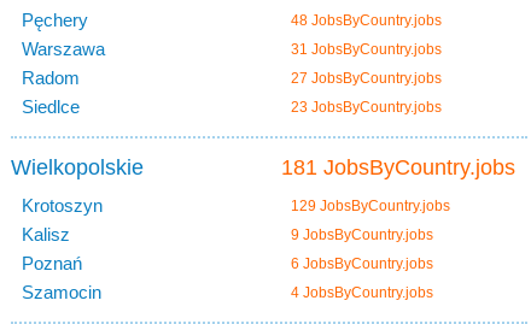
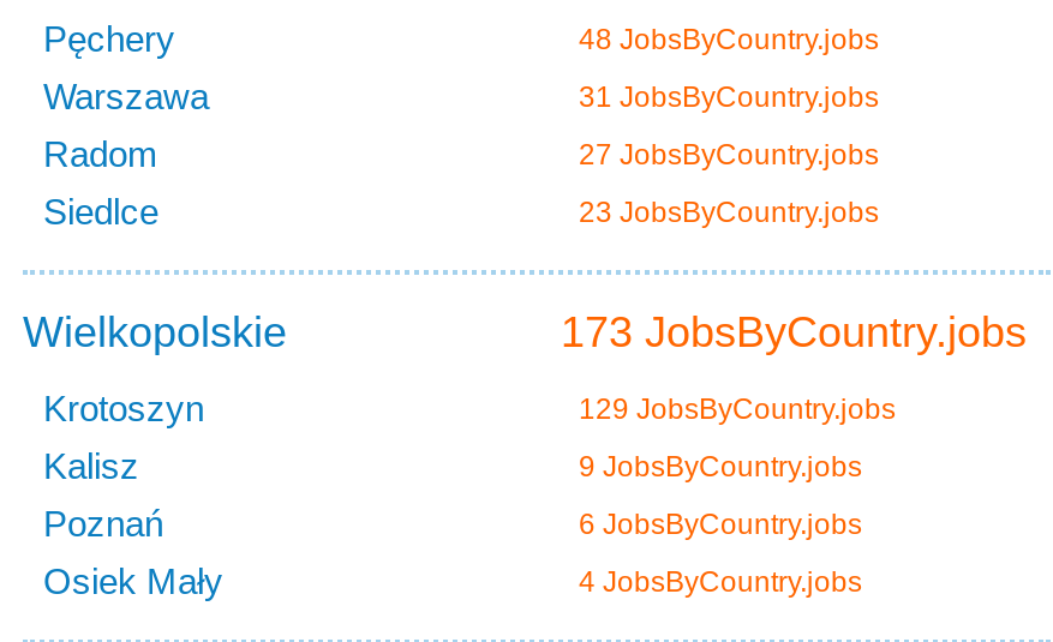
- 181 JobsByCountry.jobs
+ 173 JobsByCountry.jobs

- Szamocin
+ Osiek Mały
